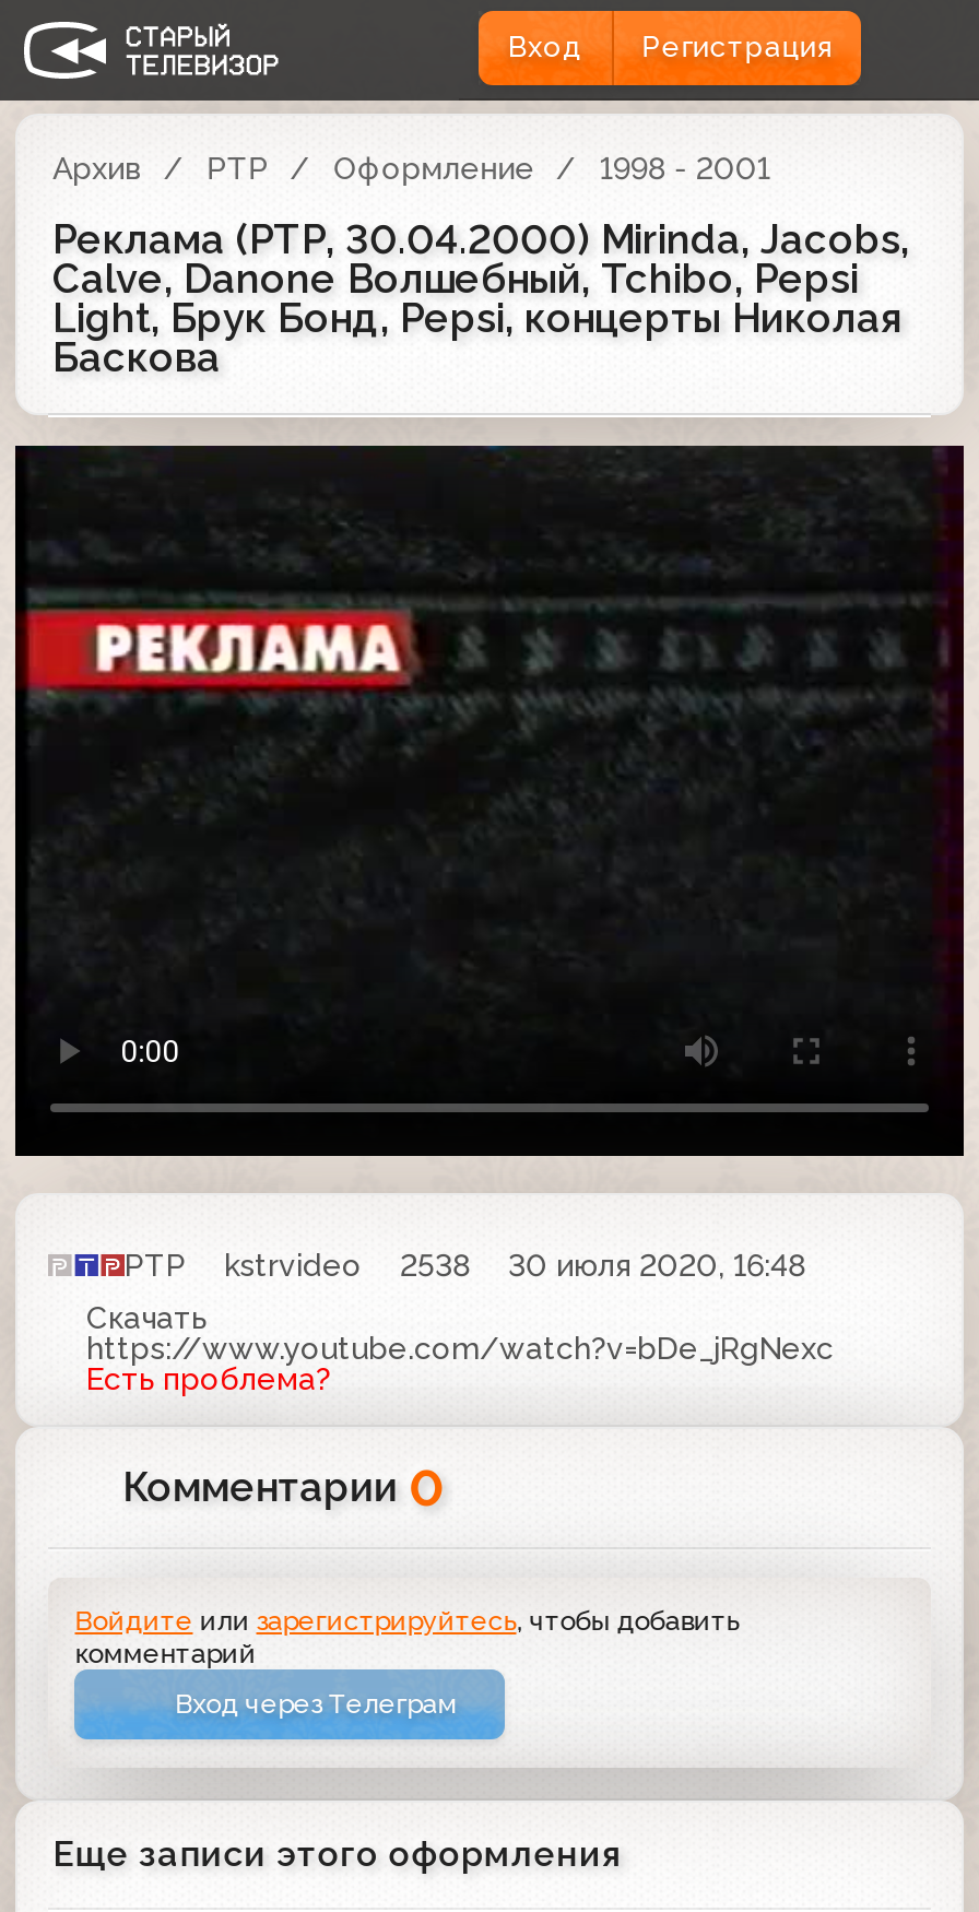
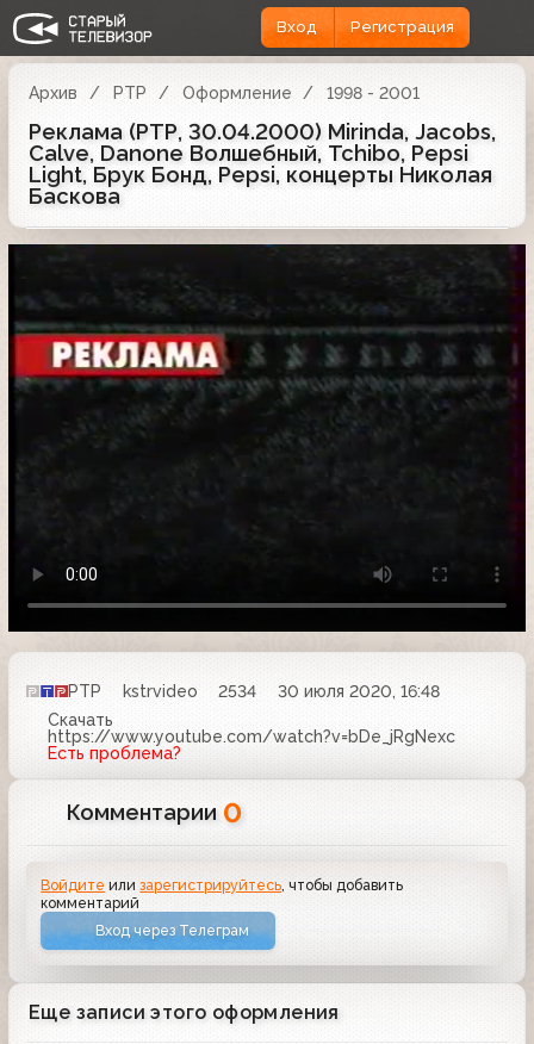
- РТР kstrvideo 2538 30 июля 2020, 16:48
+ РТР kstrvideo 2534 30 июля 2020, 16:48
